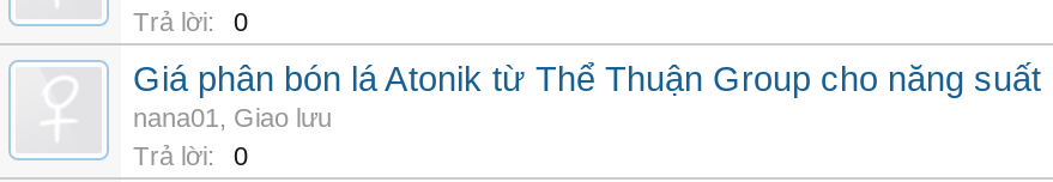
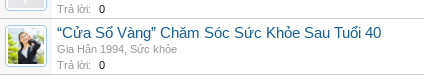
+ [image]

- Giá phân bón lá Atonik từ Thể Thuận Group cho năng suất
- nana01, Giao lưu
+ “Cửa Sổ Vàng” Chăm Sóc Sức Khỏe Sau Tuổi 40
+ Gia Hân 1994, Sức khỏe
